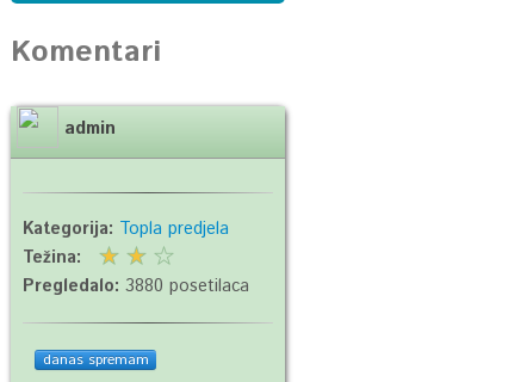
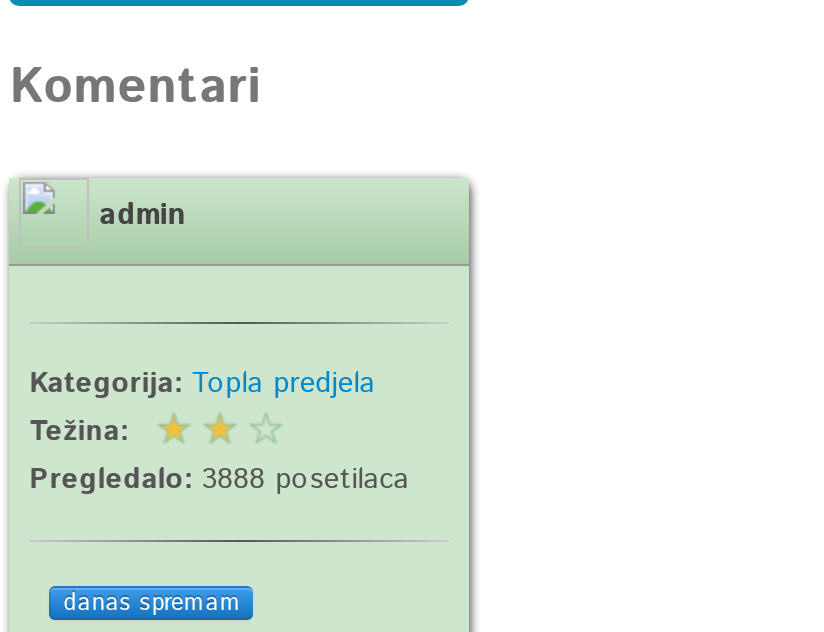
- Pregledalo: 3880 posetilaca
+ Pregledalo: 3888 posetilaca
